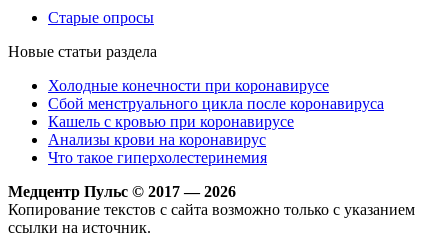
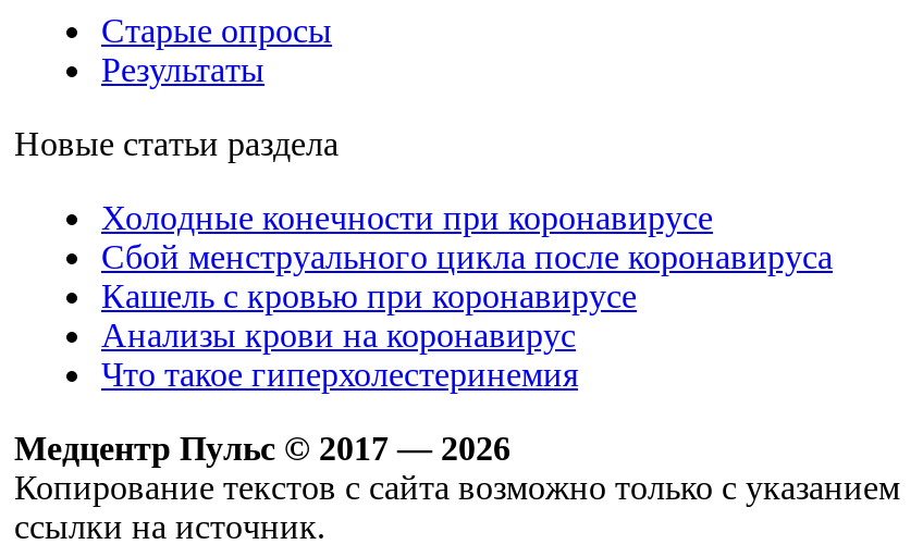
+ Результаты
